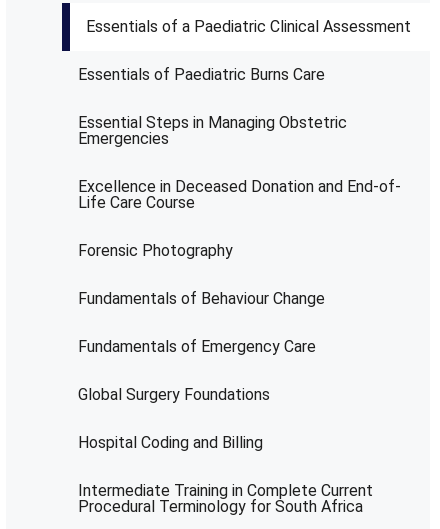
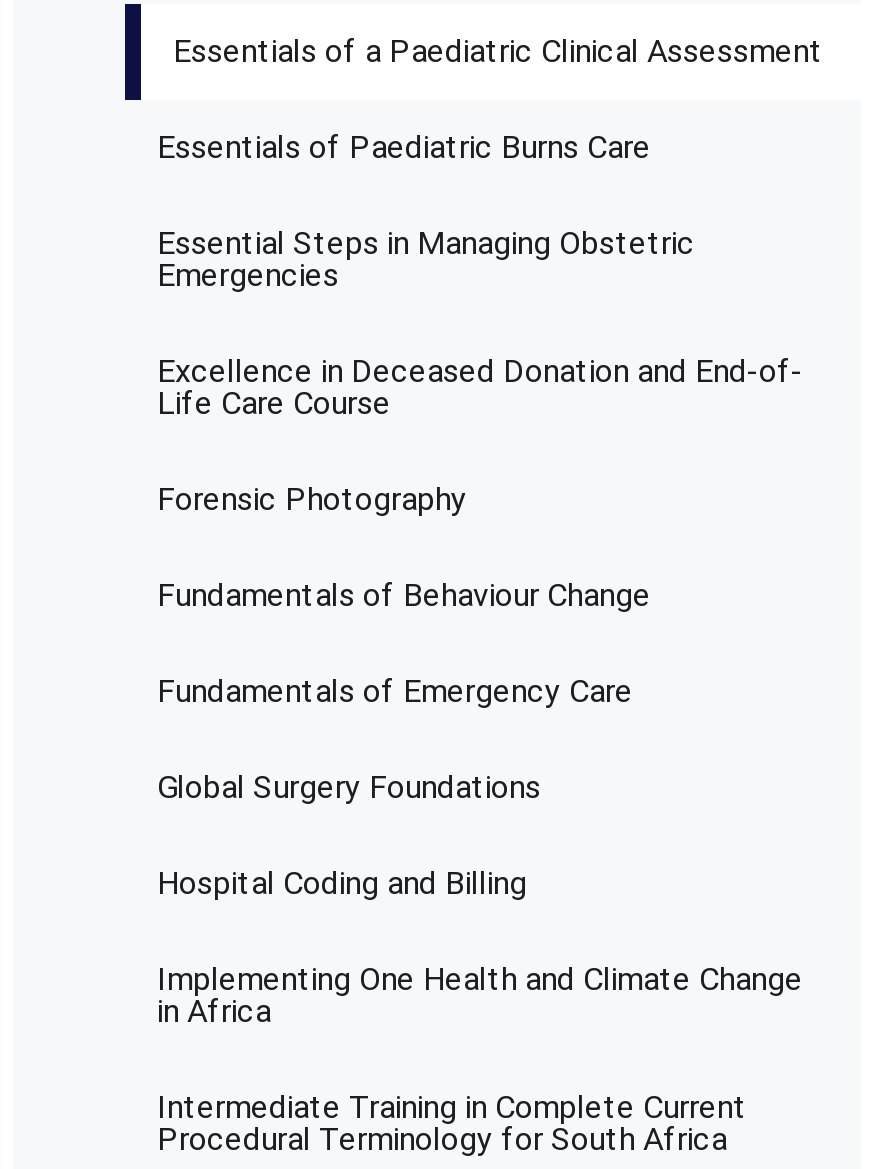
+ Implementing One Health and Climate Change
+ in Africa
